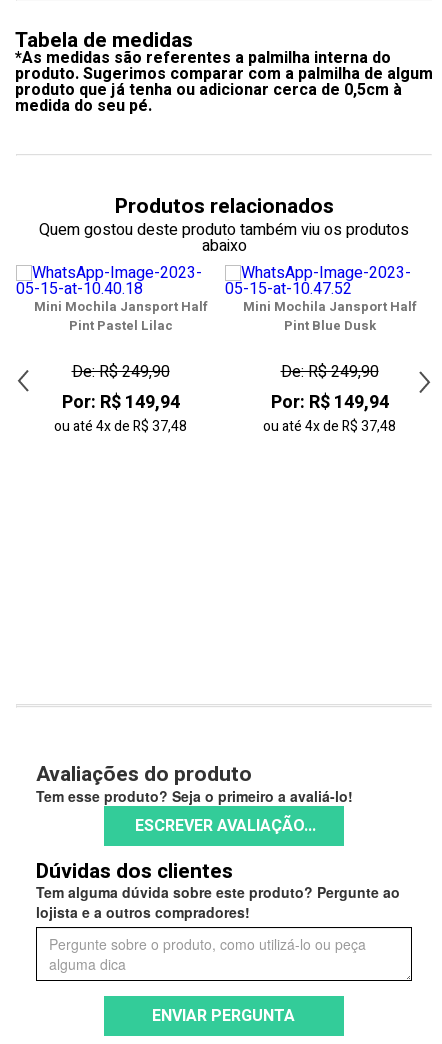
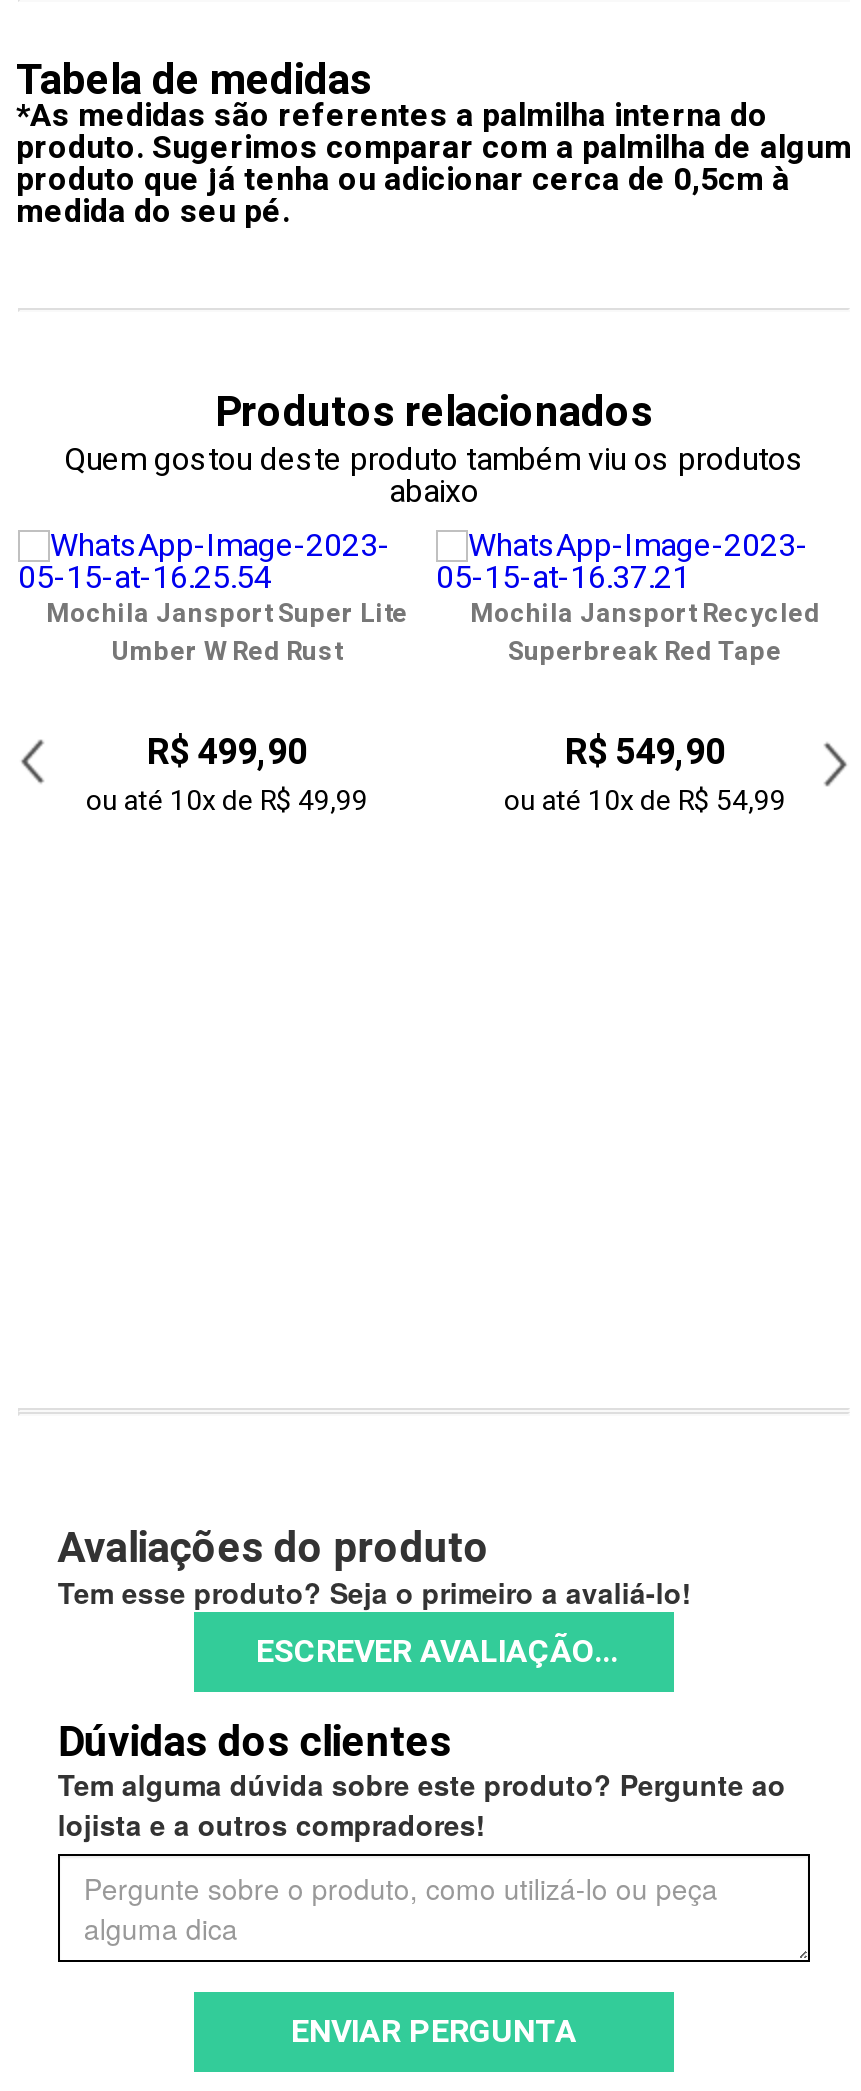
- Mini Mochila Jansport Half
- Pint Pastel Lilac
+ Mochila Jansport Super Lite
+ Umber W Red Rust

- Mini Mochila Jansport Half
- Pint Blue Dusk
+ Mochila Jansport Recycled
+ Superbreak Red Tape

- De: R$ 249,90
- Por: R$ 149,94
- ou até 4x de R$ 37,48
+ R$ 499,90
+ ou até 10x de R$ 49,99

- De: R$ 249,90
- Por: R$ 149,94
- ou até 4x de R$ 37,48
+ R$ 549,90
+ ou até 10x de R$ 54,99
